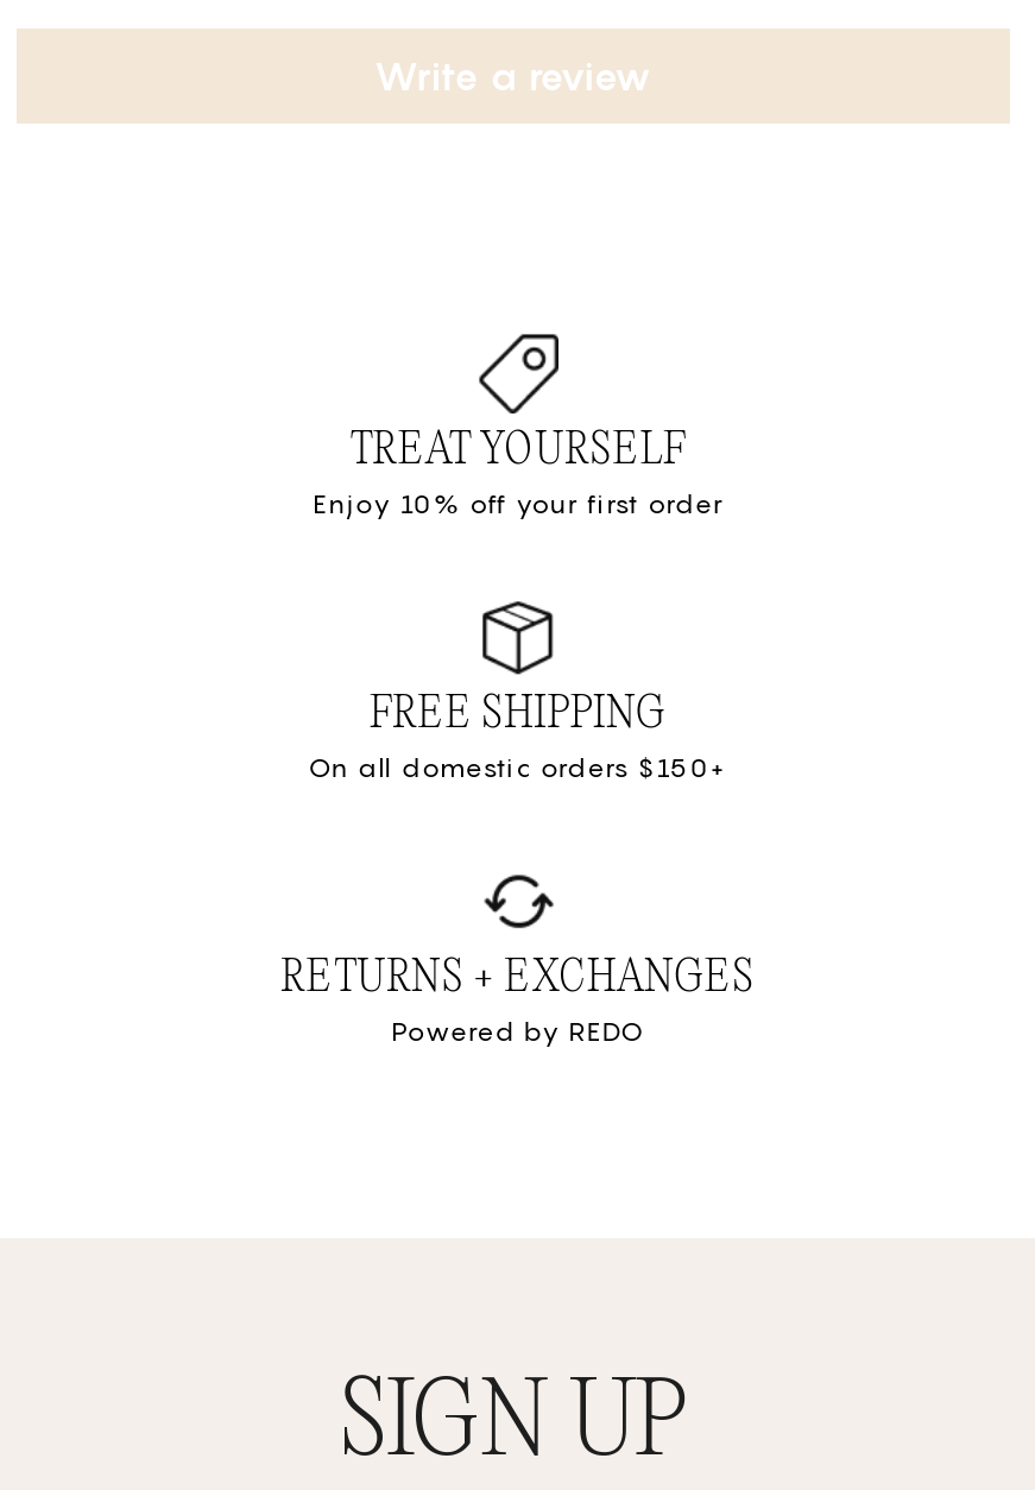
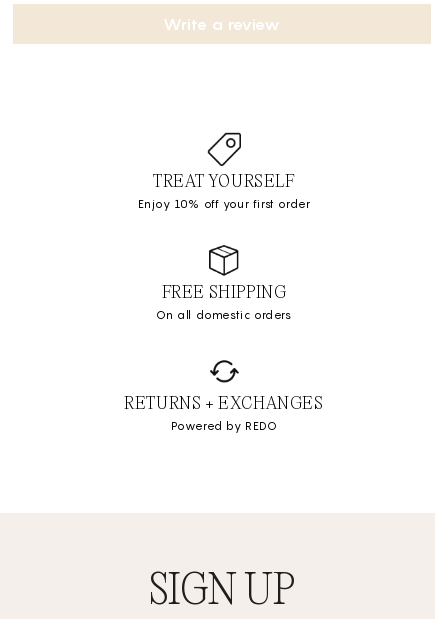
- On all domestic orders $150+
+ On all domestic orders
